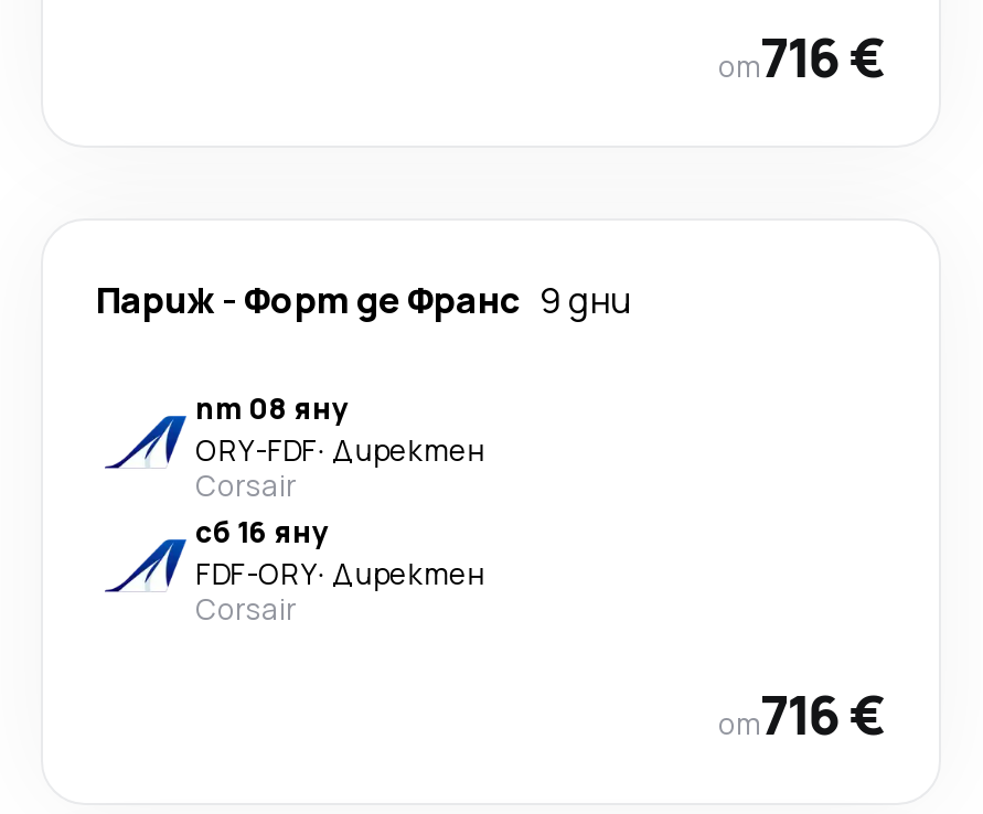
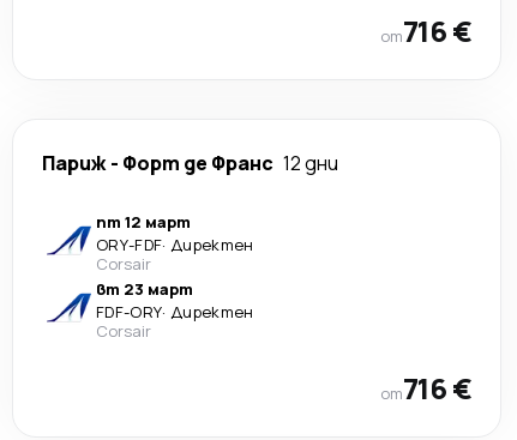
- Париж - Форт де Франс 9 дни
+ Париж - Форт де Франс 12 дни

- пт 08 яну
+ пт 12 март

- сб 16 яну
+ вт 23 март
